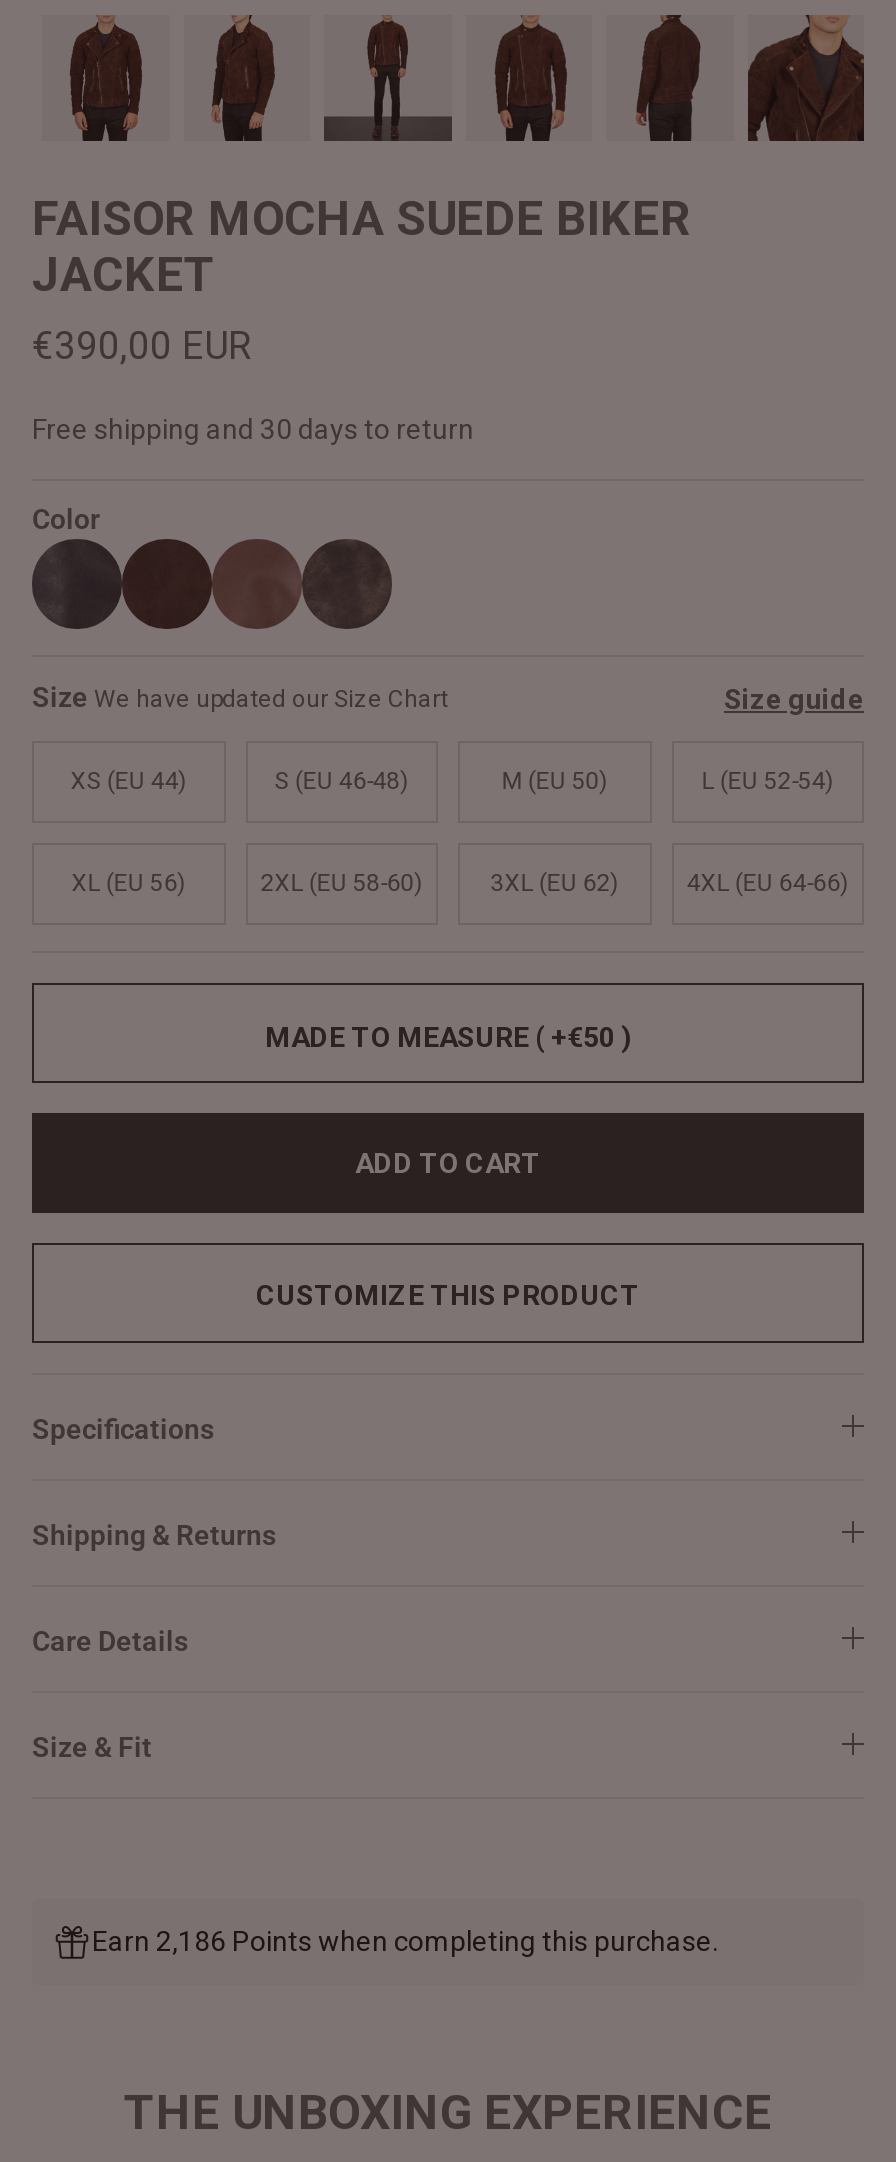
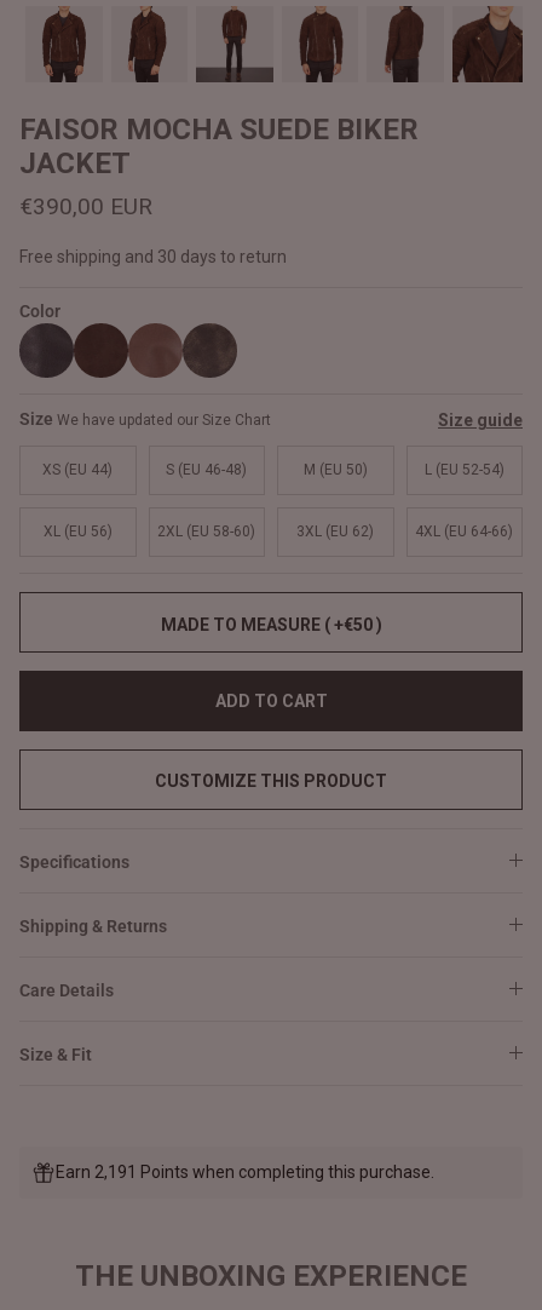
- Earn 2,186 Points when completing this purchase.
+ Earn 2,191 Points when completing this purchase.
